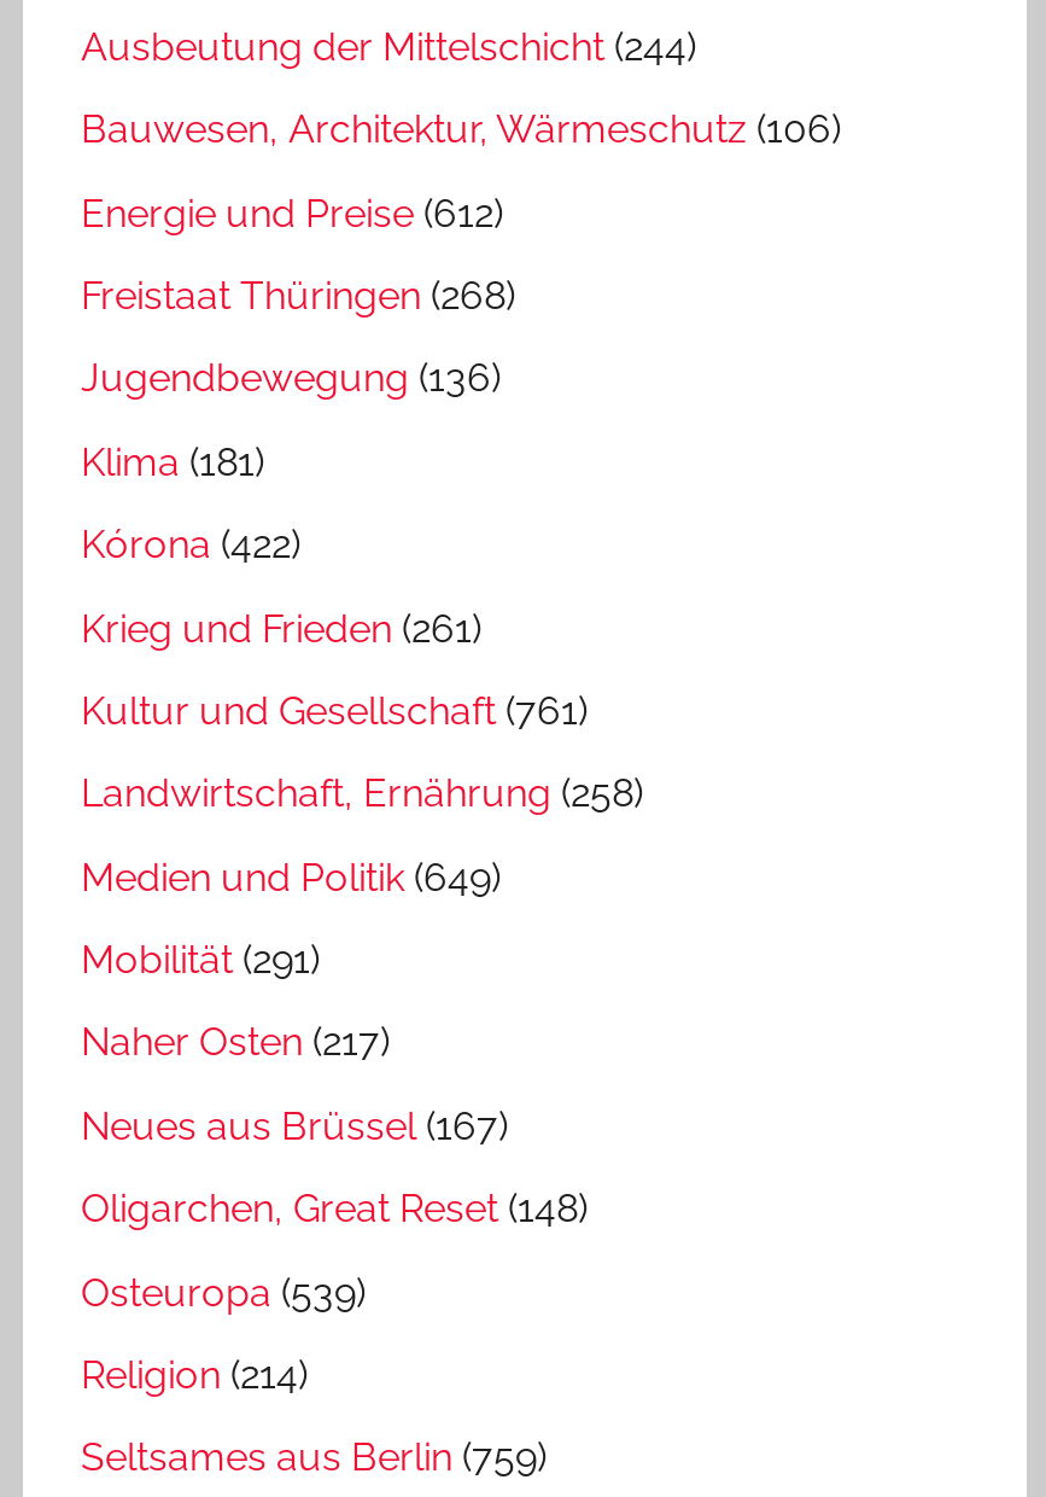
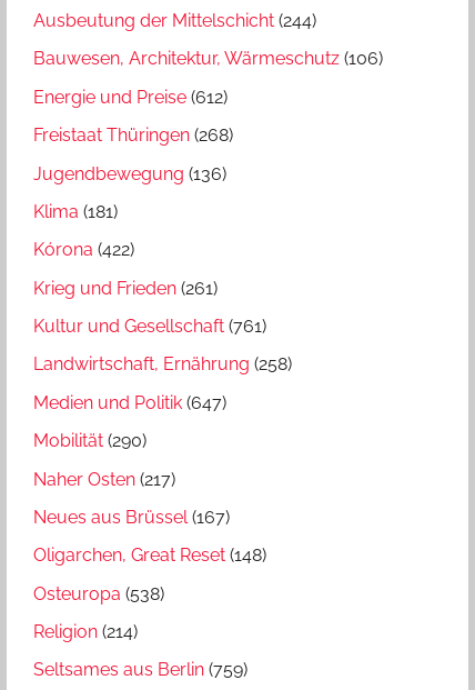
- Medien und Politik (649)
+ Medien und Politik (647)

- Mobilität (291)
+ Mobilität (290)

- Osteuropa (539)
+ Osteuropa (538)
